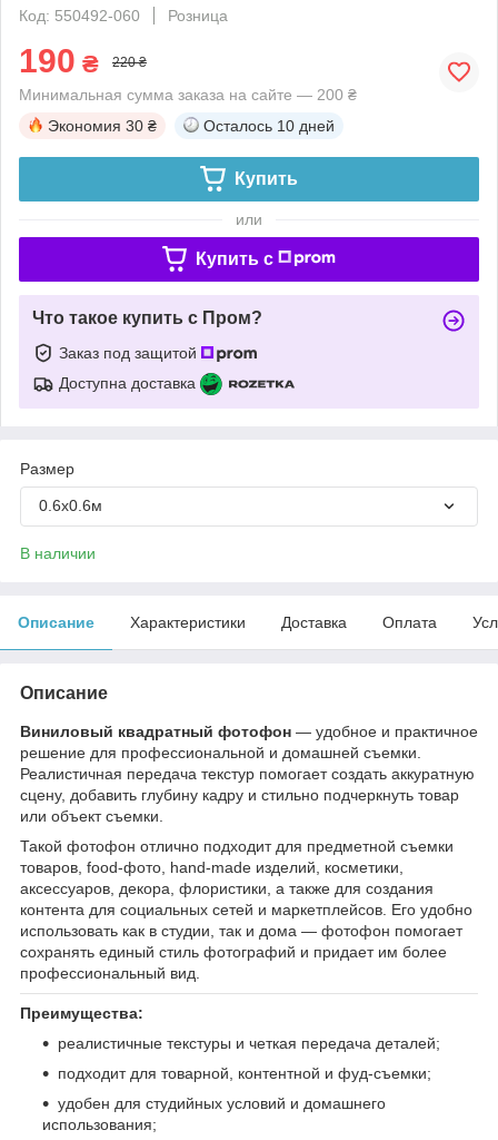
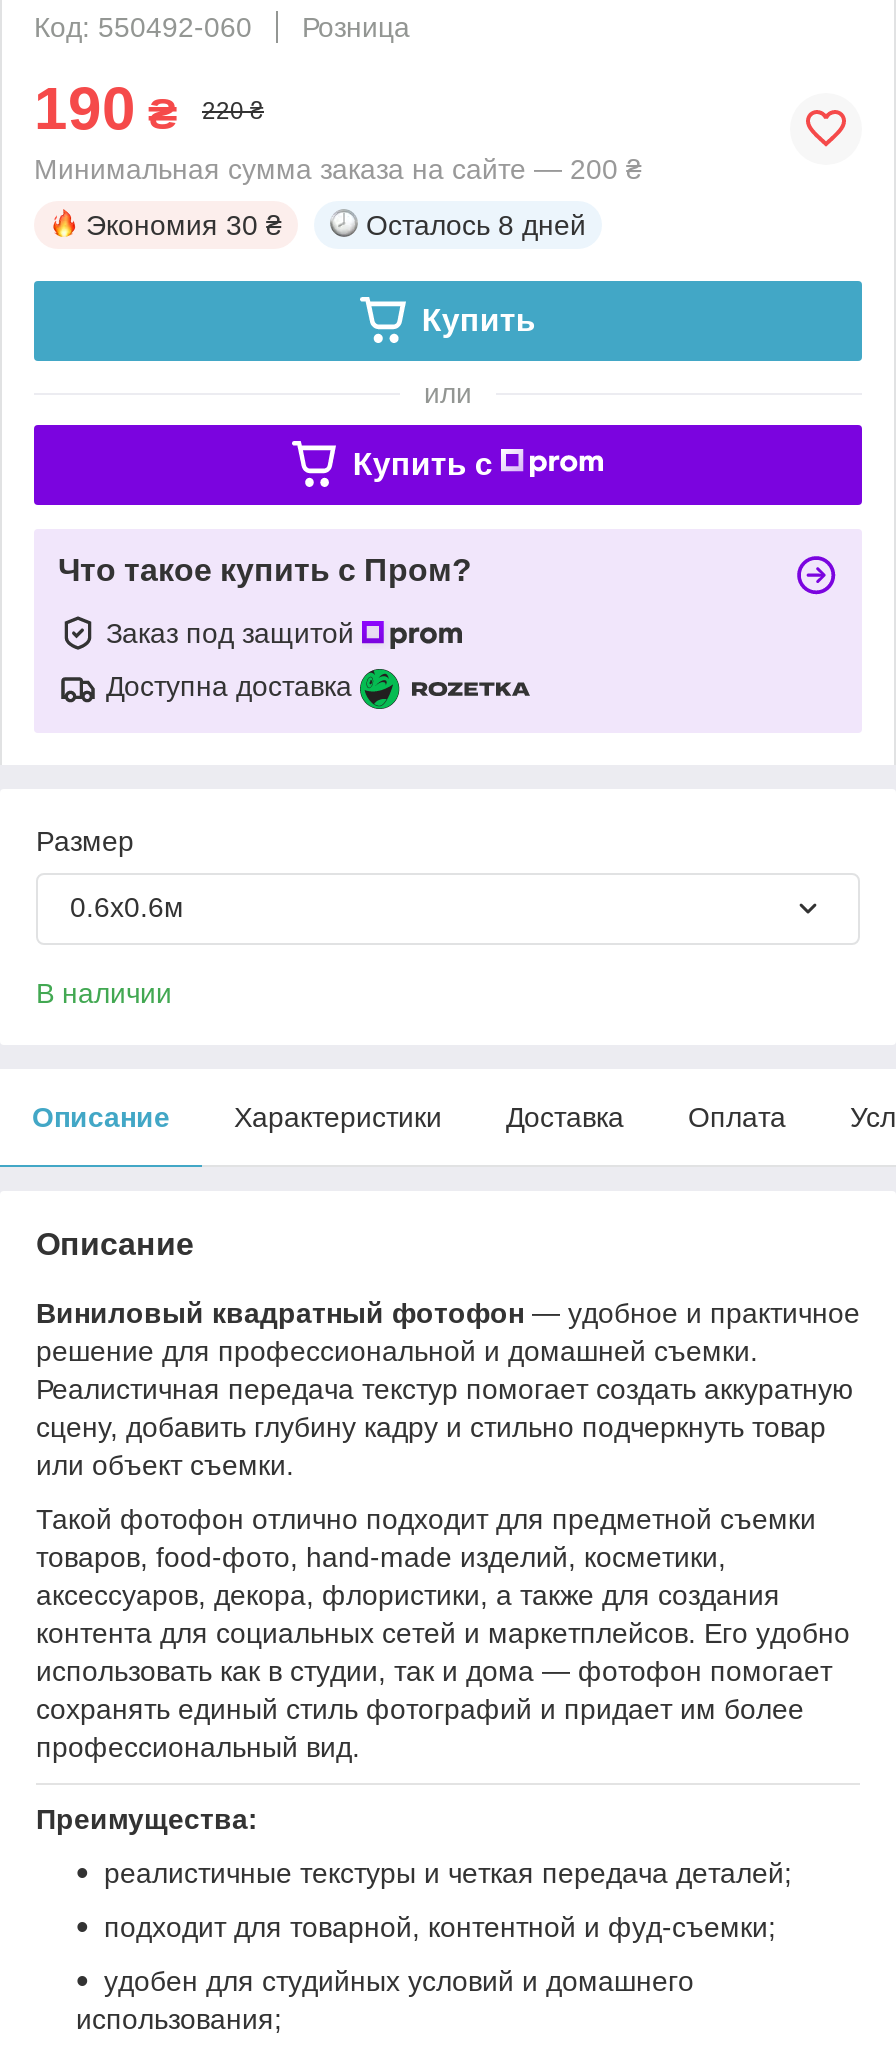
- Осталось 10 дней
+ Осталось 8 дней
